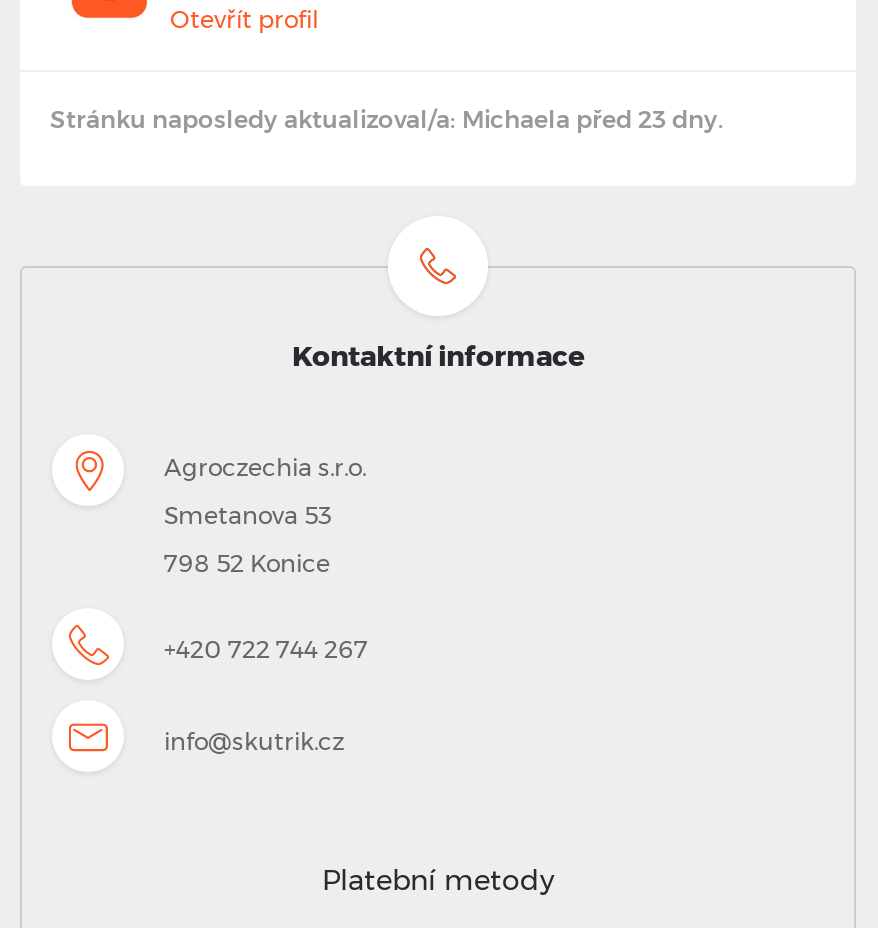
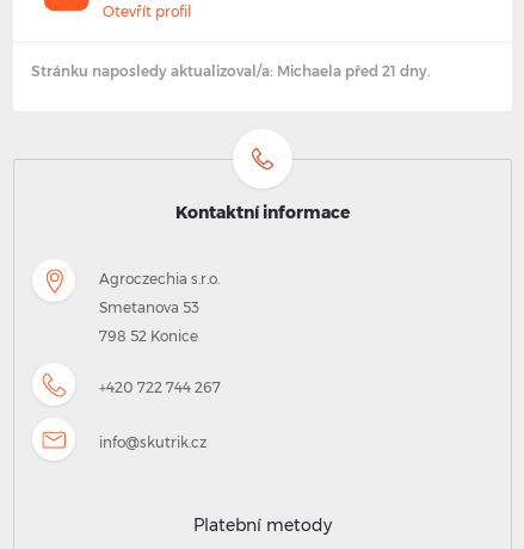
- Stránku naposledy aktualizoval/a: Michaela před 23 dny.
+ Stránku naposledy aktualizoval/a: Michaela před 21 dny.
